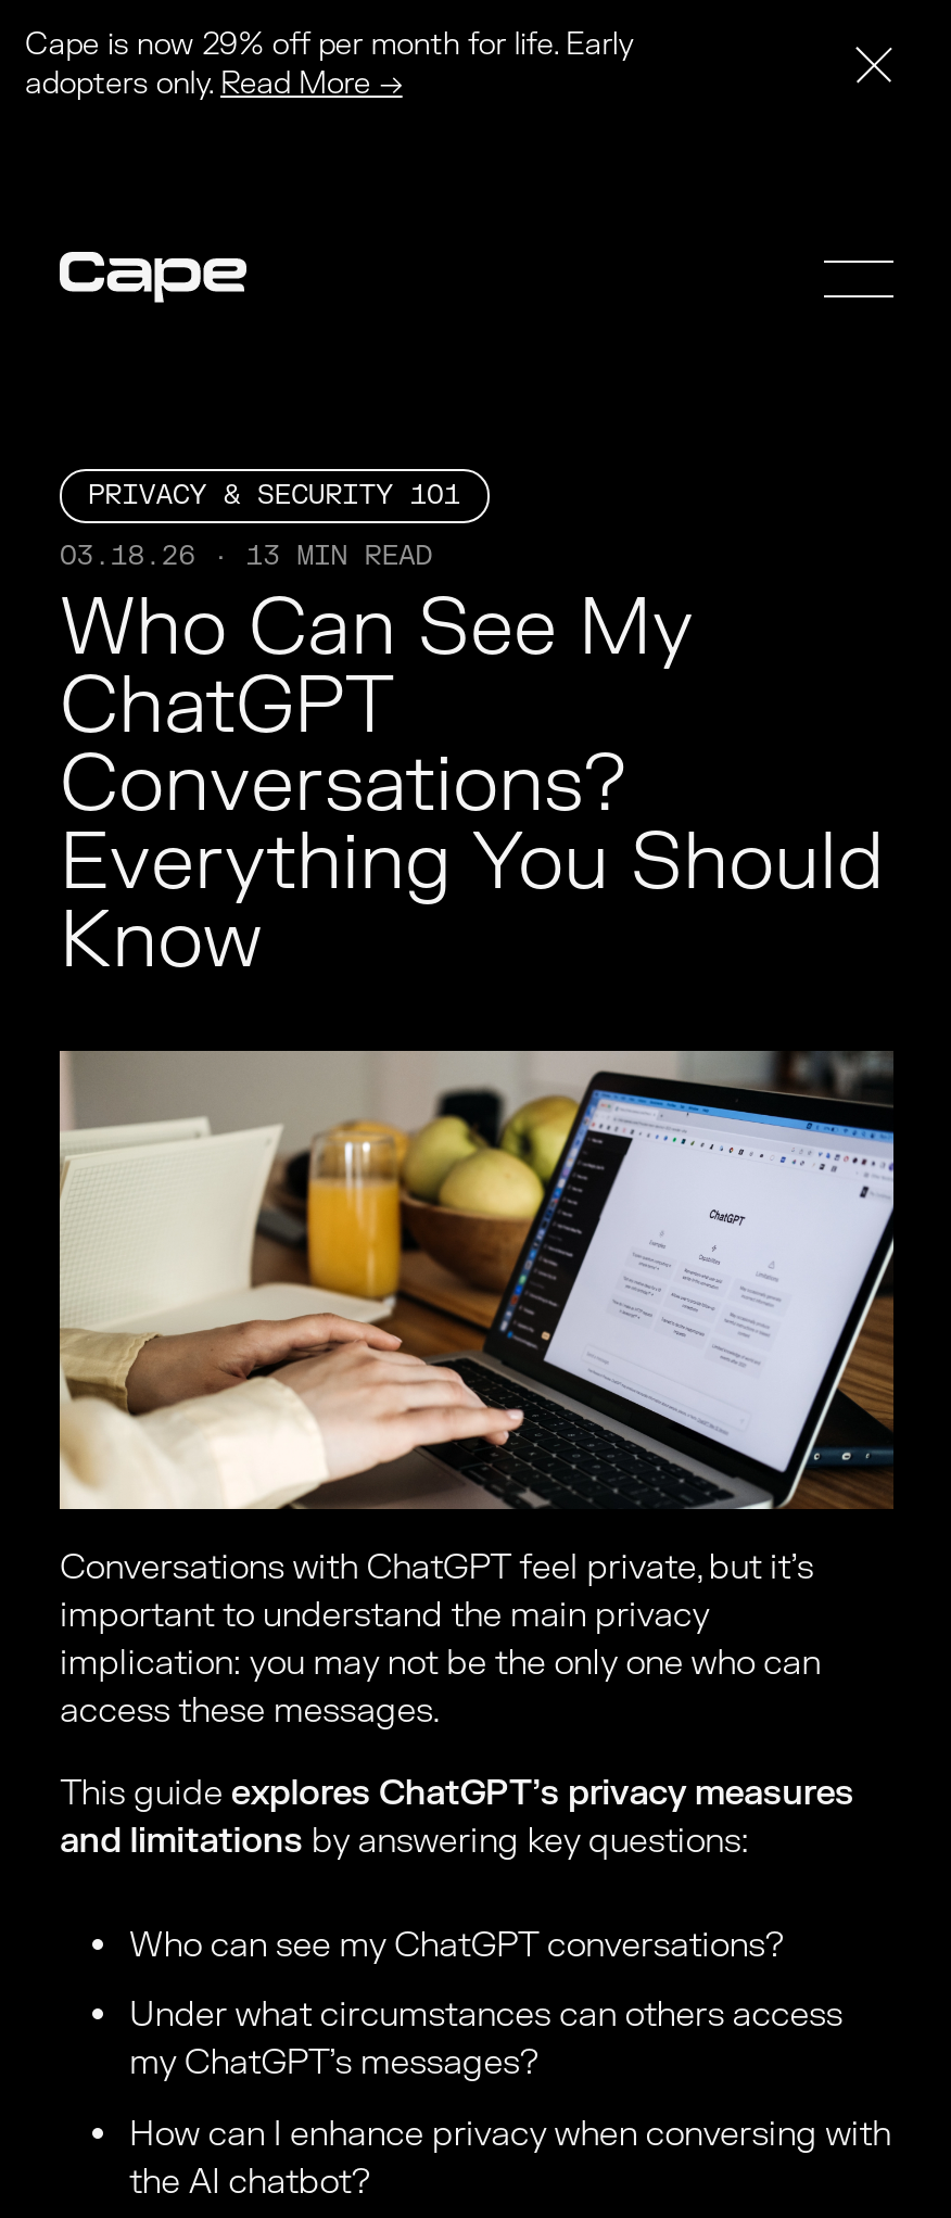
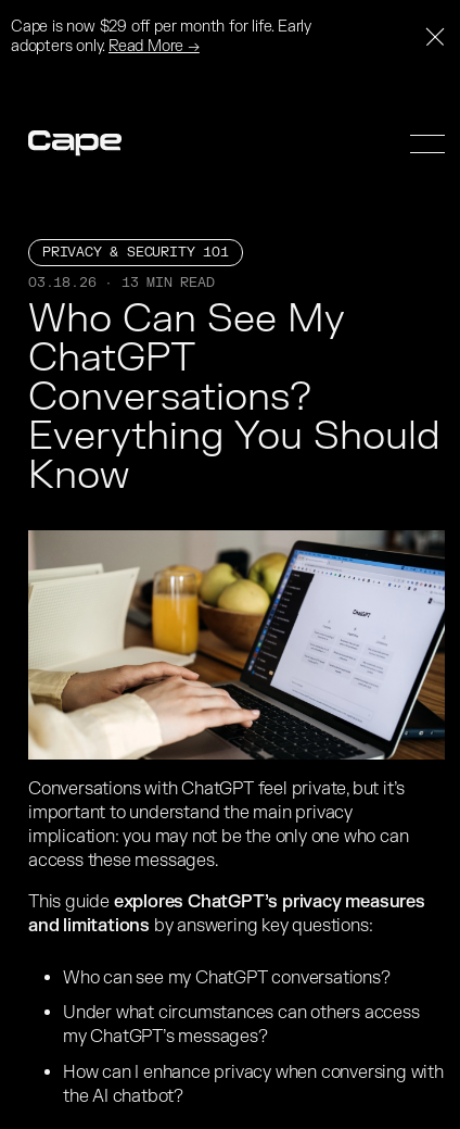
- Cape is now 29% off per month for life. Early
+ Cape is now $29 off per month for life. Early
